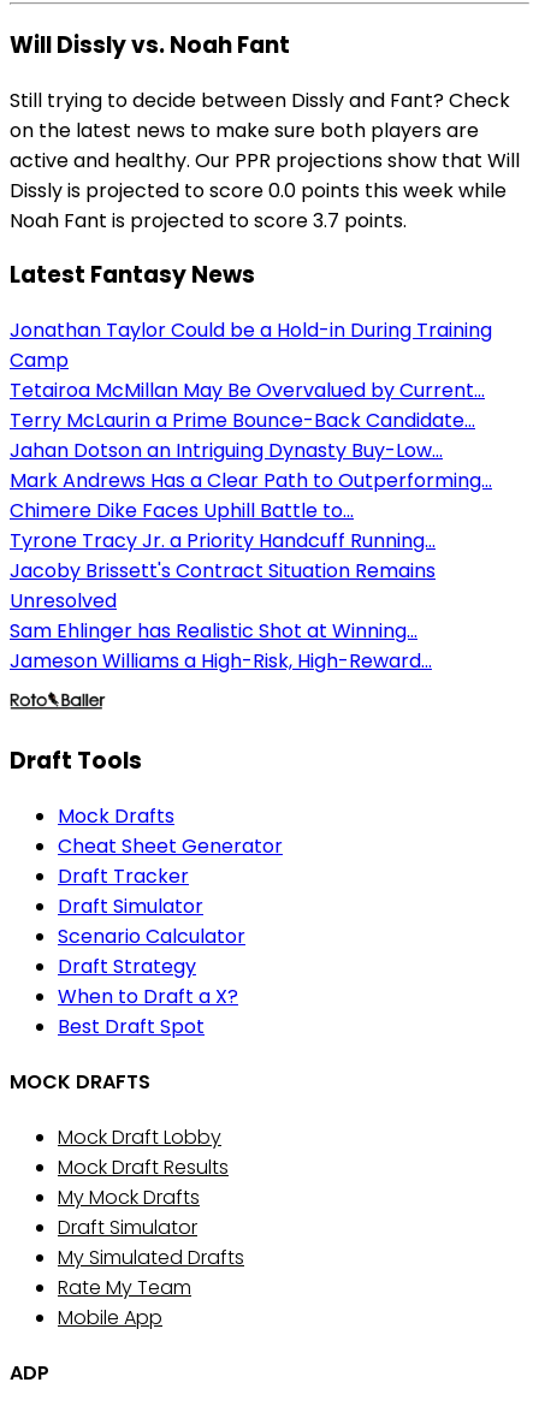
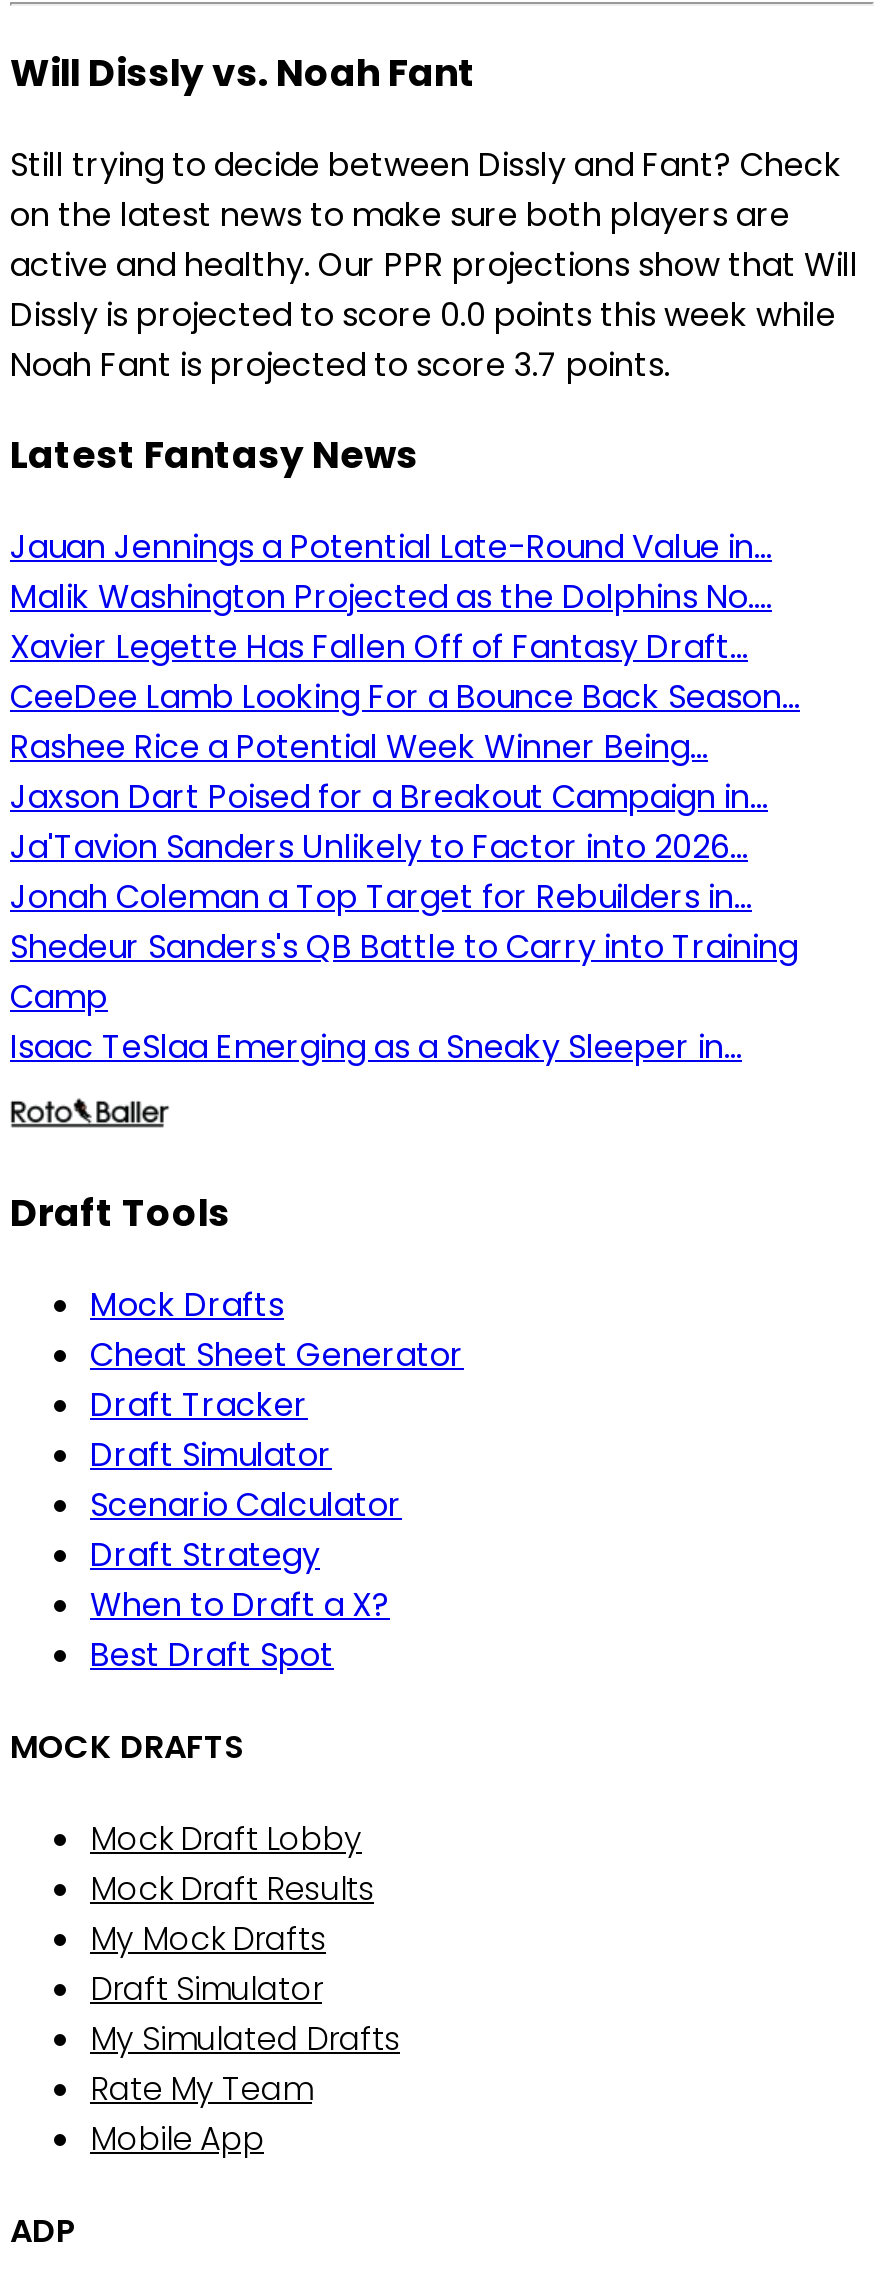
- Jonathan Taylor Could be a Hold-in During Training
+ Jauan Jennings a Potential Late-Round Value in...
+ Malik Washington Projected as the Dolphins No....
+ Xavier Legette Has Fallen Off of Fantasy Draft...
+ CeeDee Lamb Looking For a Bounce Back Season...
+ Rashee Rice a Potential Week Winner Being...
+ Jaxson Dart Poised for a Breakout Campaign in...
+ Ja'Tavion Sanders Unlikely to Factor into 2026...
+ Jonah Coleman a Top Target for Rebuilders in...
+ Shedeur Sanders's QB Battle to Carry into Training

moved down: Camp

- Tetairoa McMillan May Be Overvalued by Current...
- Terry McLaurin a Prime Bounce-Back Candidate...
- Jahan Dotson an Intriguing Dynasty Buy-Low...
- Mark Andrews Has a Clear Path to Outperforming...
- Chimere Dike Faces Uphill Battle to...
- Tyrone Tracy Jr. a Priority Handcuff Running...
- Jacoby Brissett's Contract Situation Remains
- Unresolved
- Sam Ehlinger has Realistic Shot at Winning...
- Jameson Williams a High-Risk, High-Reward...
+ Isaac TeSlaa Emerging as a Sneaky Sleeper in...
